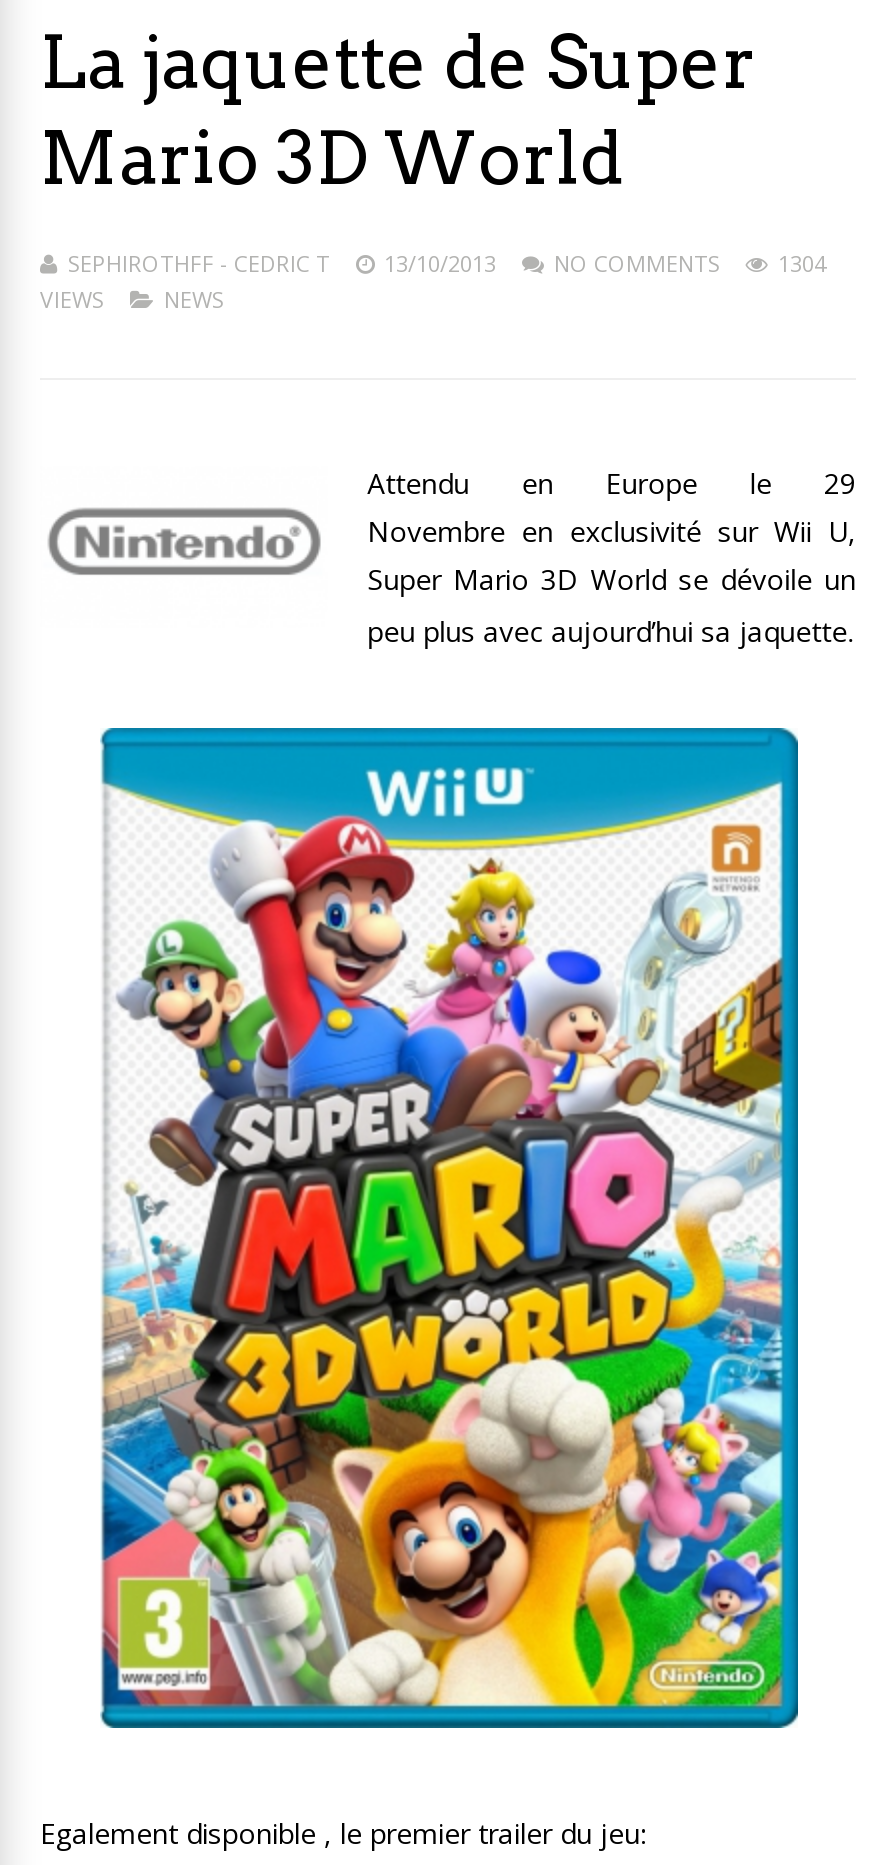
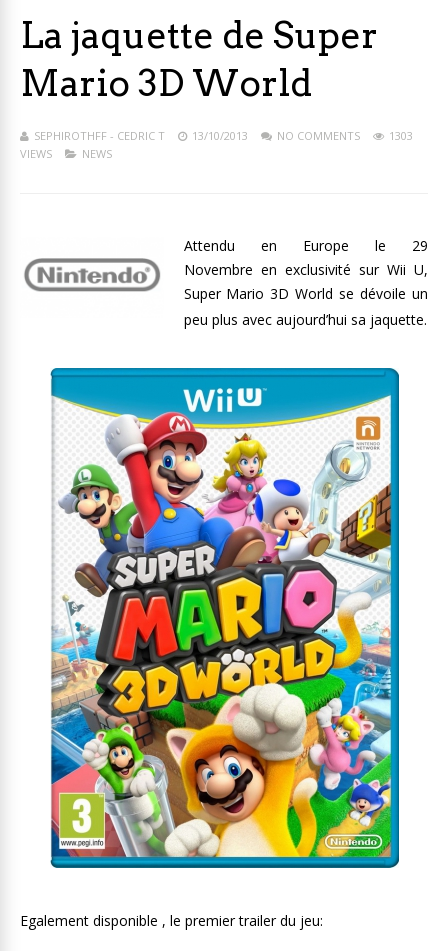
- SEPHIROTHFF - CEDRIC T 13/10/2013 NO COMMENTS 1304
+ SEPHIROTHFF - CEDRIC T 13/10/2013 NO COMMENTS 1303
